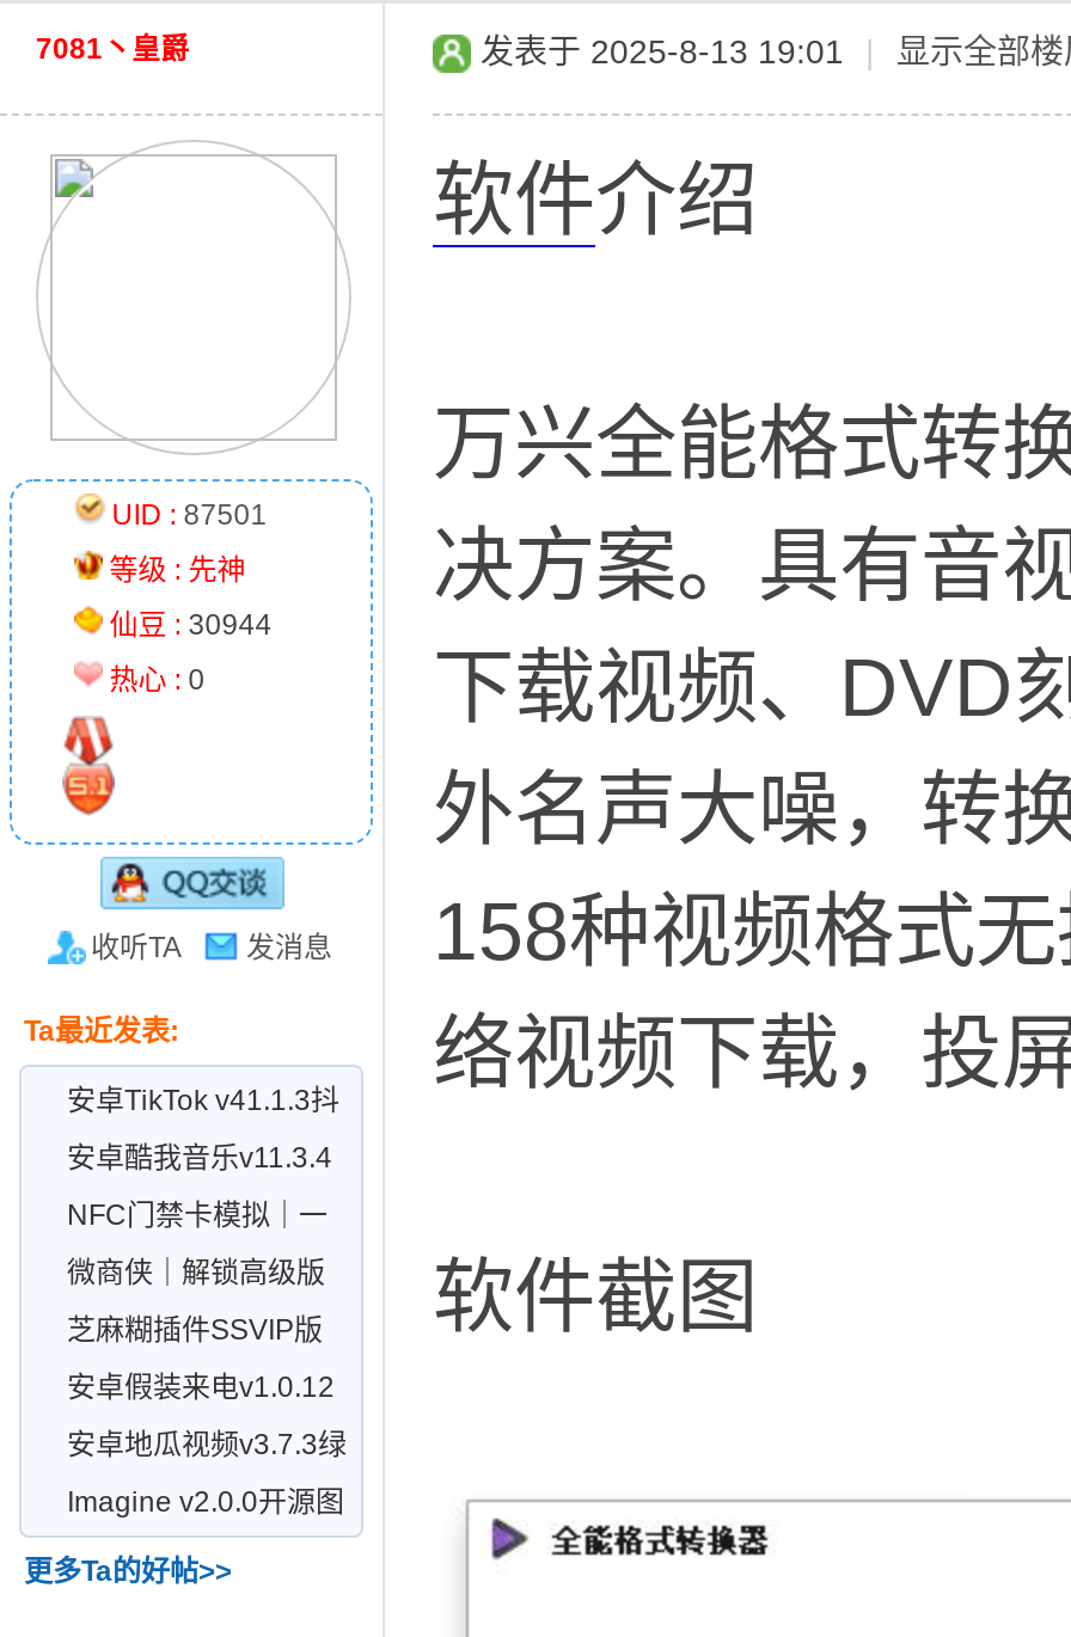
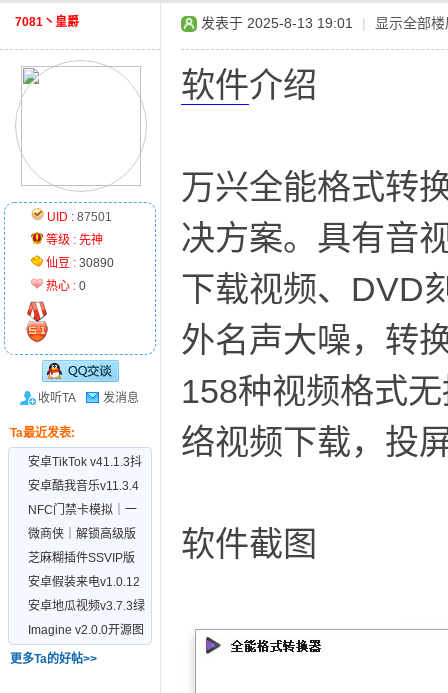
- 仙豆 : 30944
+ 仙豆 : 30890
